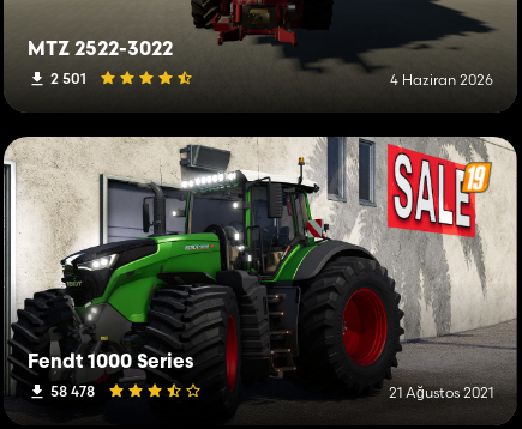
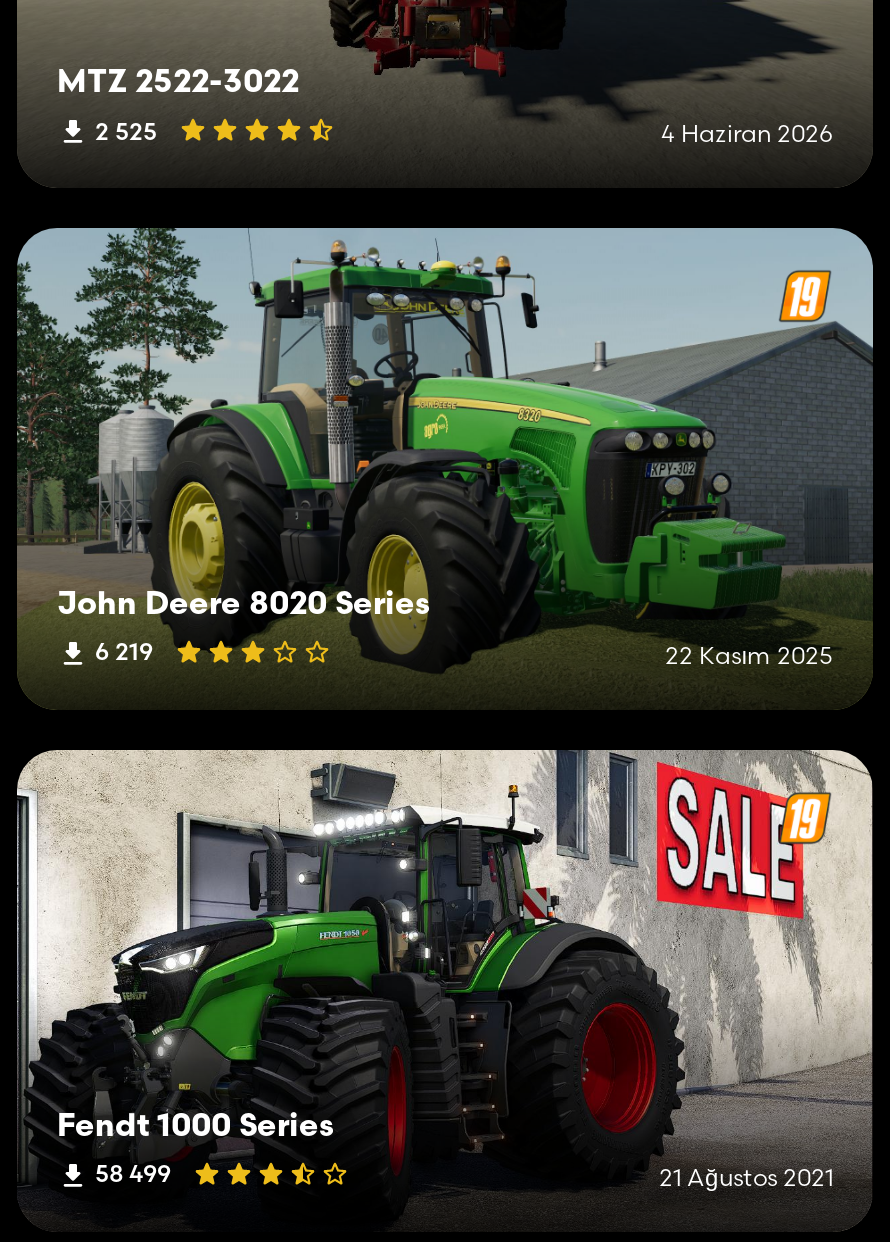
- 2 501
+ 2 525

+ [image]
+ John Deere 8020 Series
+ 6 219
+ 22 Kasım 2025

- 58 478
+ 58 499
